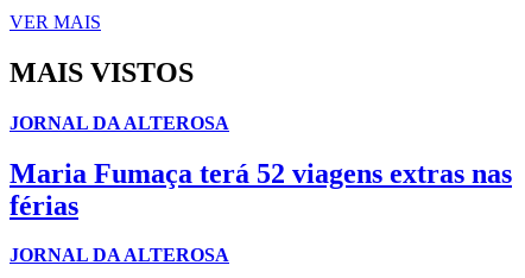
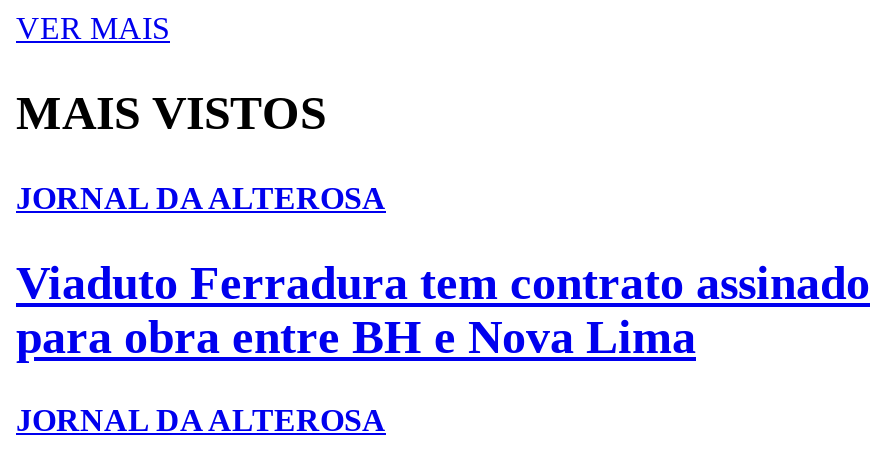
- Maria Fumaça terá 52 viagens extras nas
- férias
+ Viaduto Ferradura tem contrato assinado
+ para obra entre BH e Nova Lima
